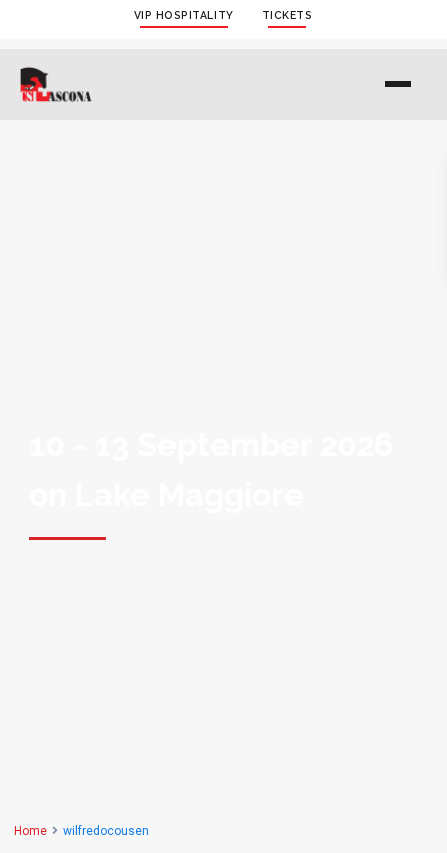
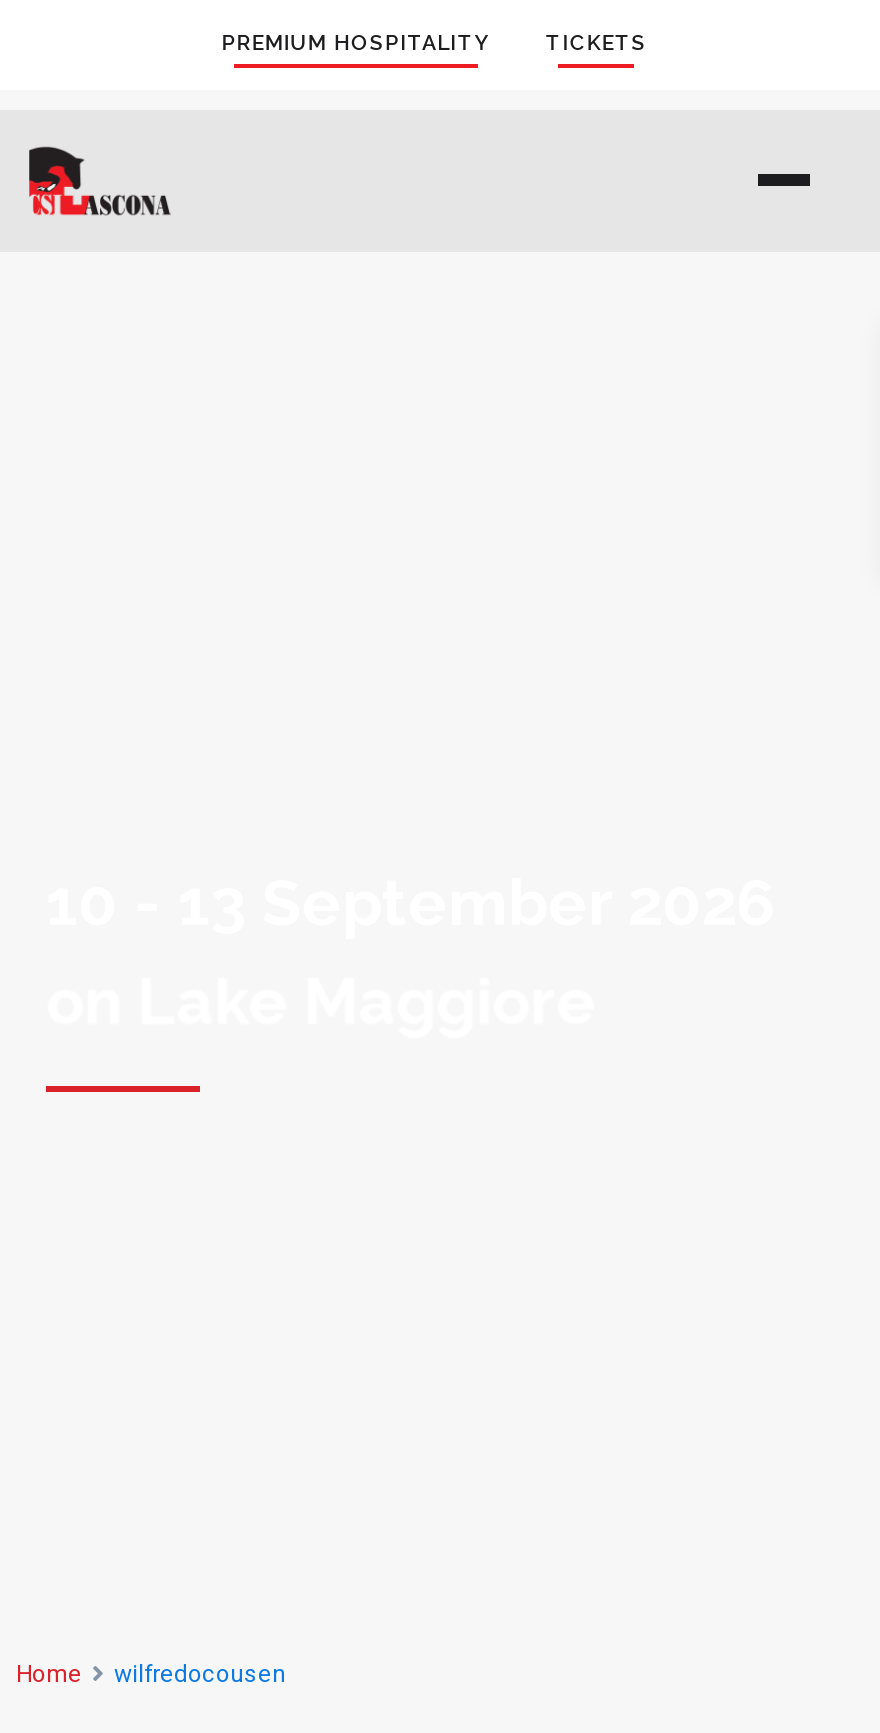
- VIP HOSPITALITY
+ PREMIUM HOSPITALITY
